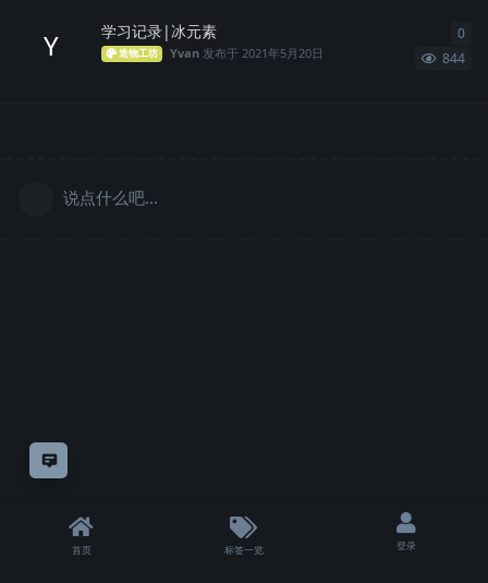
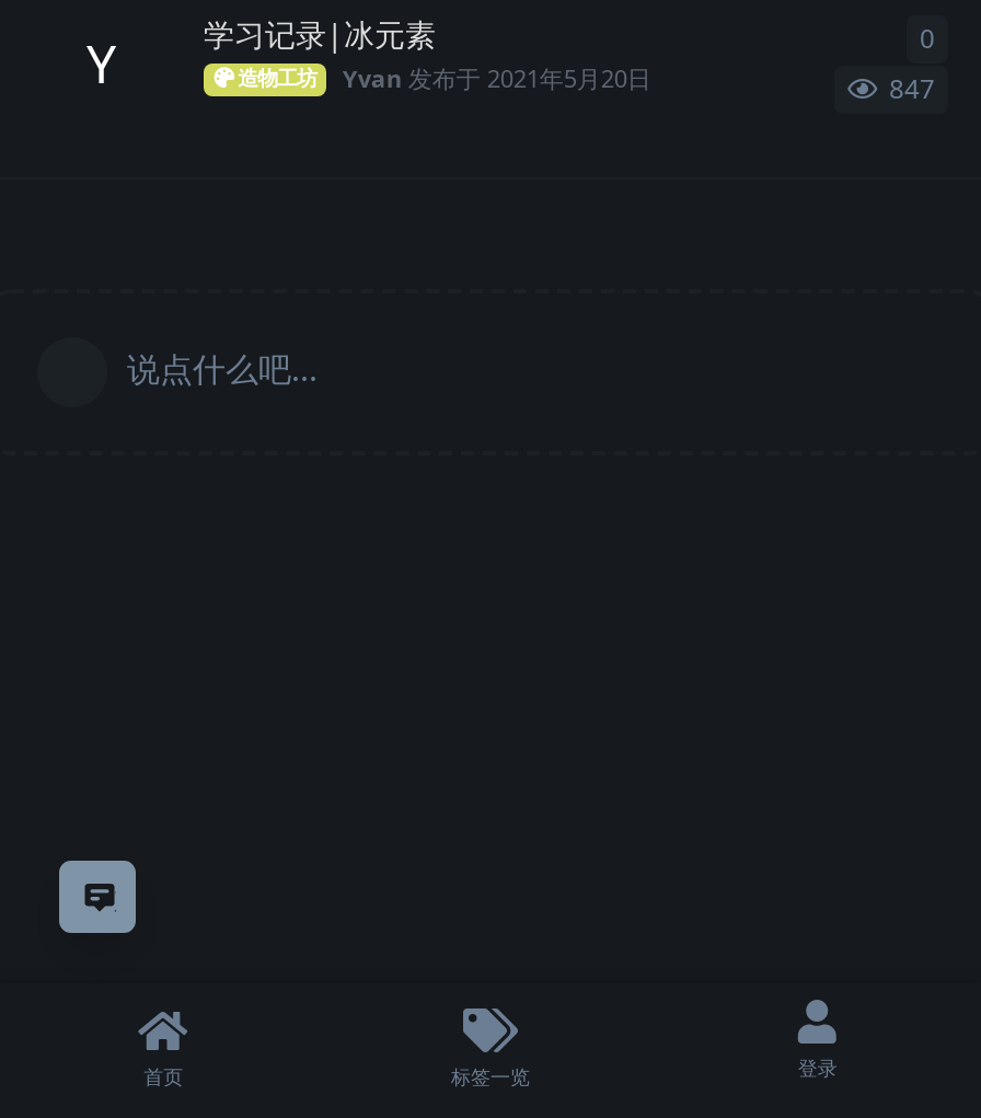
- 844
+ 847
